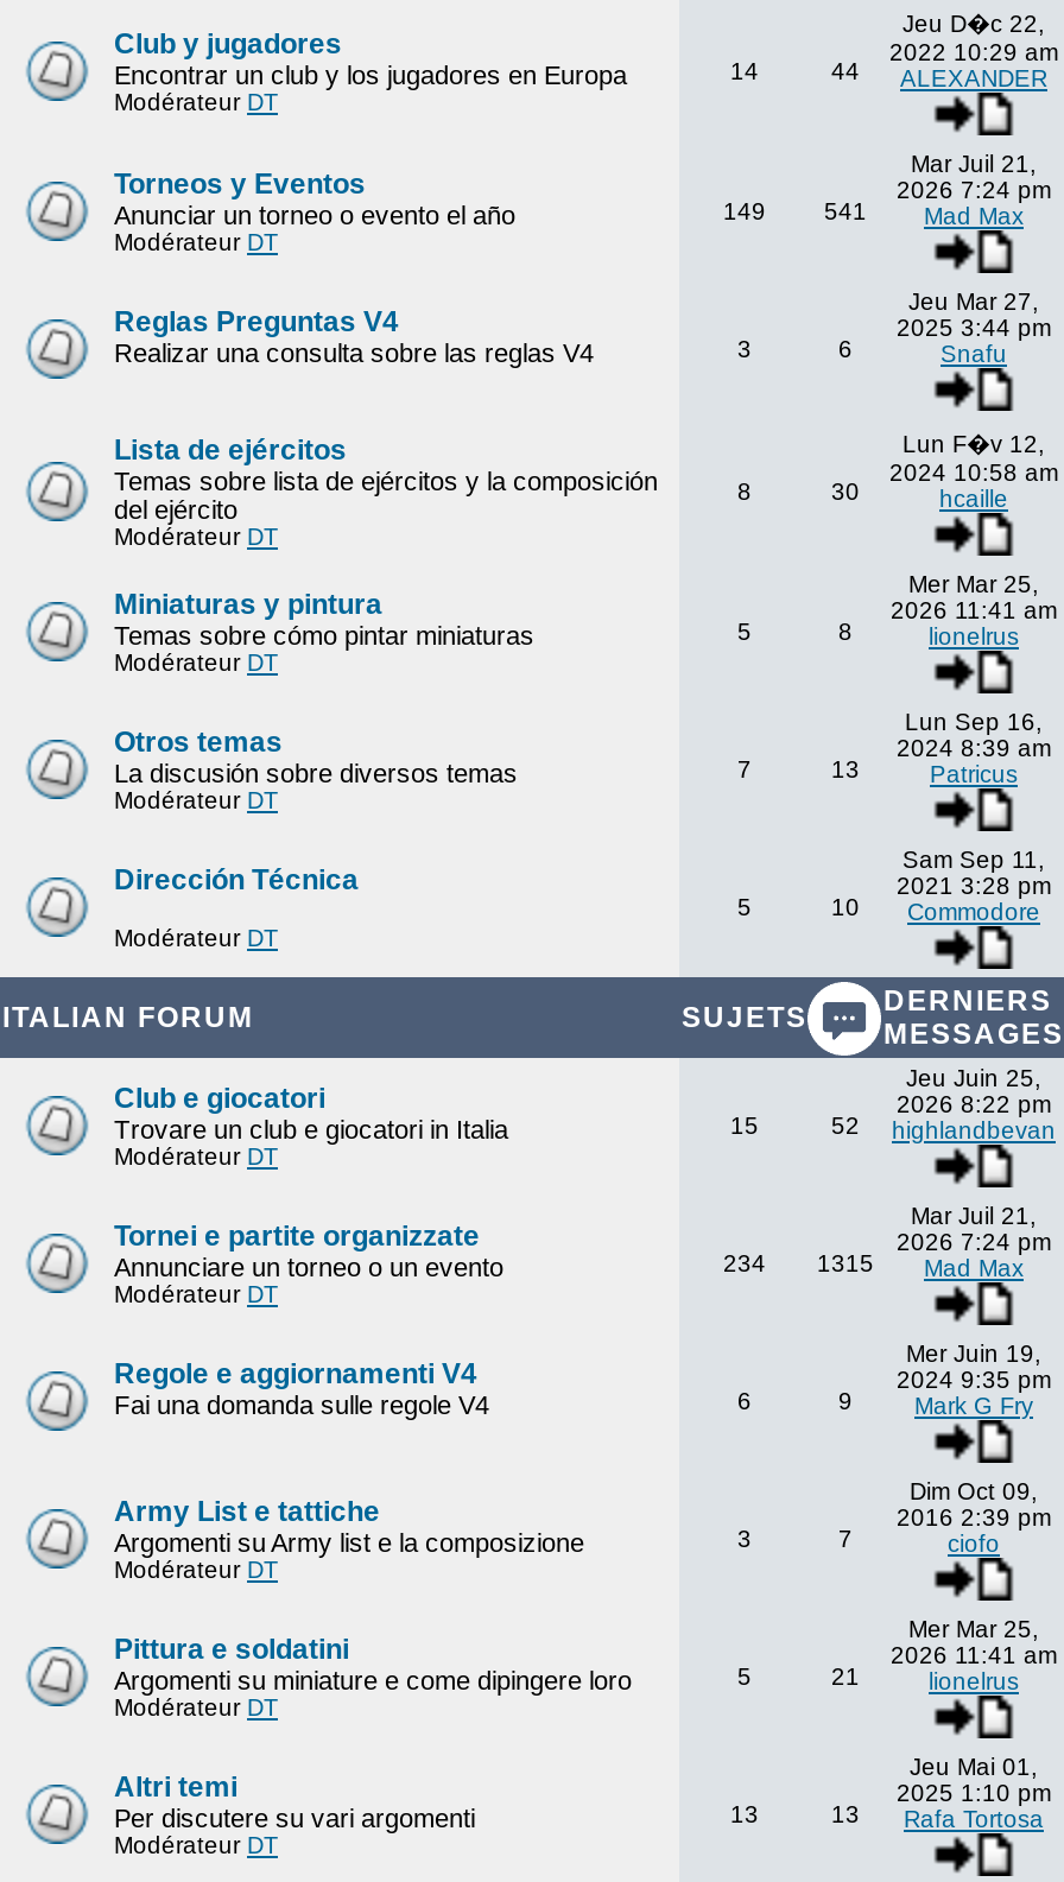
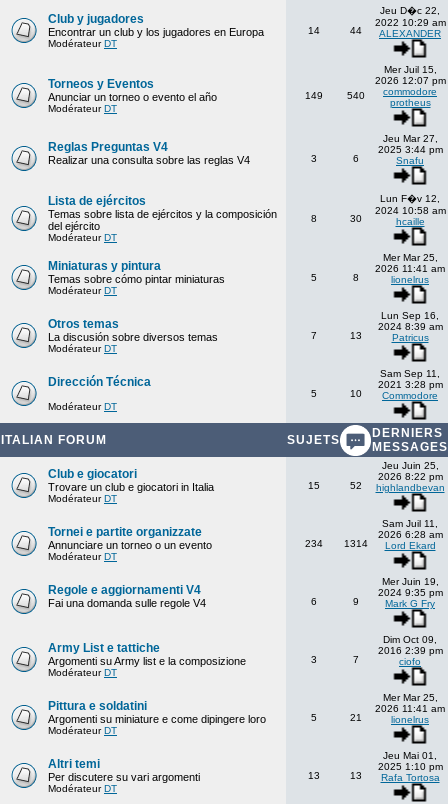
- Mar Juil 21,
- 2026 7:24 pm
- Mad Max
+ Mer Juil 15,
+ 2026 12:07 pm
+ commodore
+ protheus

- 541
+ 540

- Mar Juil 21,
- 2026 7:24 pm
- Mad Max
+ Sam Juil 11,
+ 2026 6:28 am
+ Lord Ekard

- 1315
+ 1314
